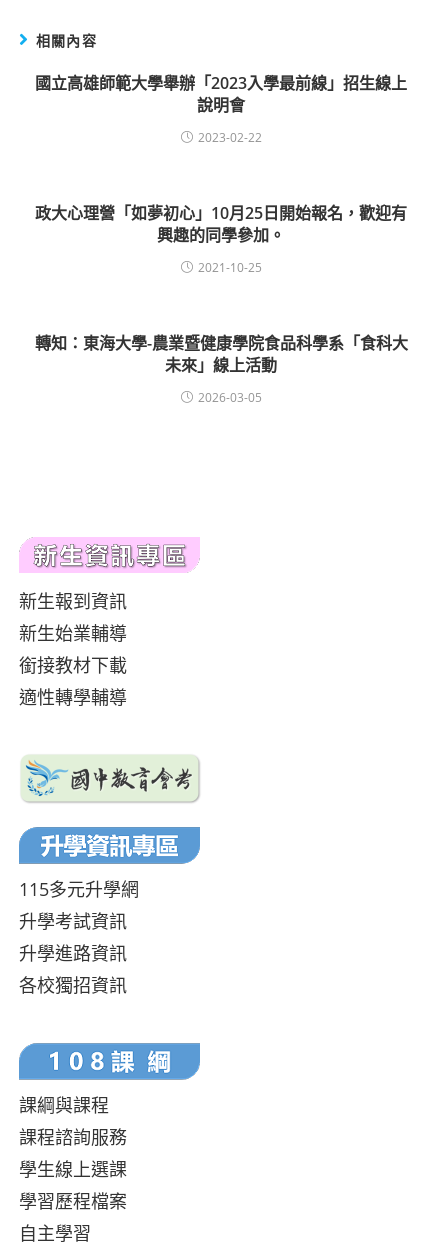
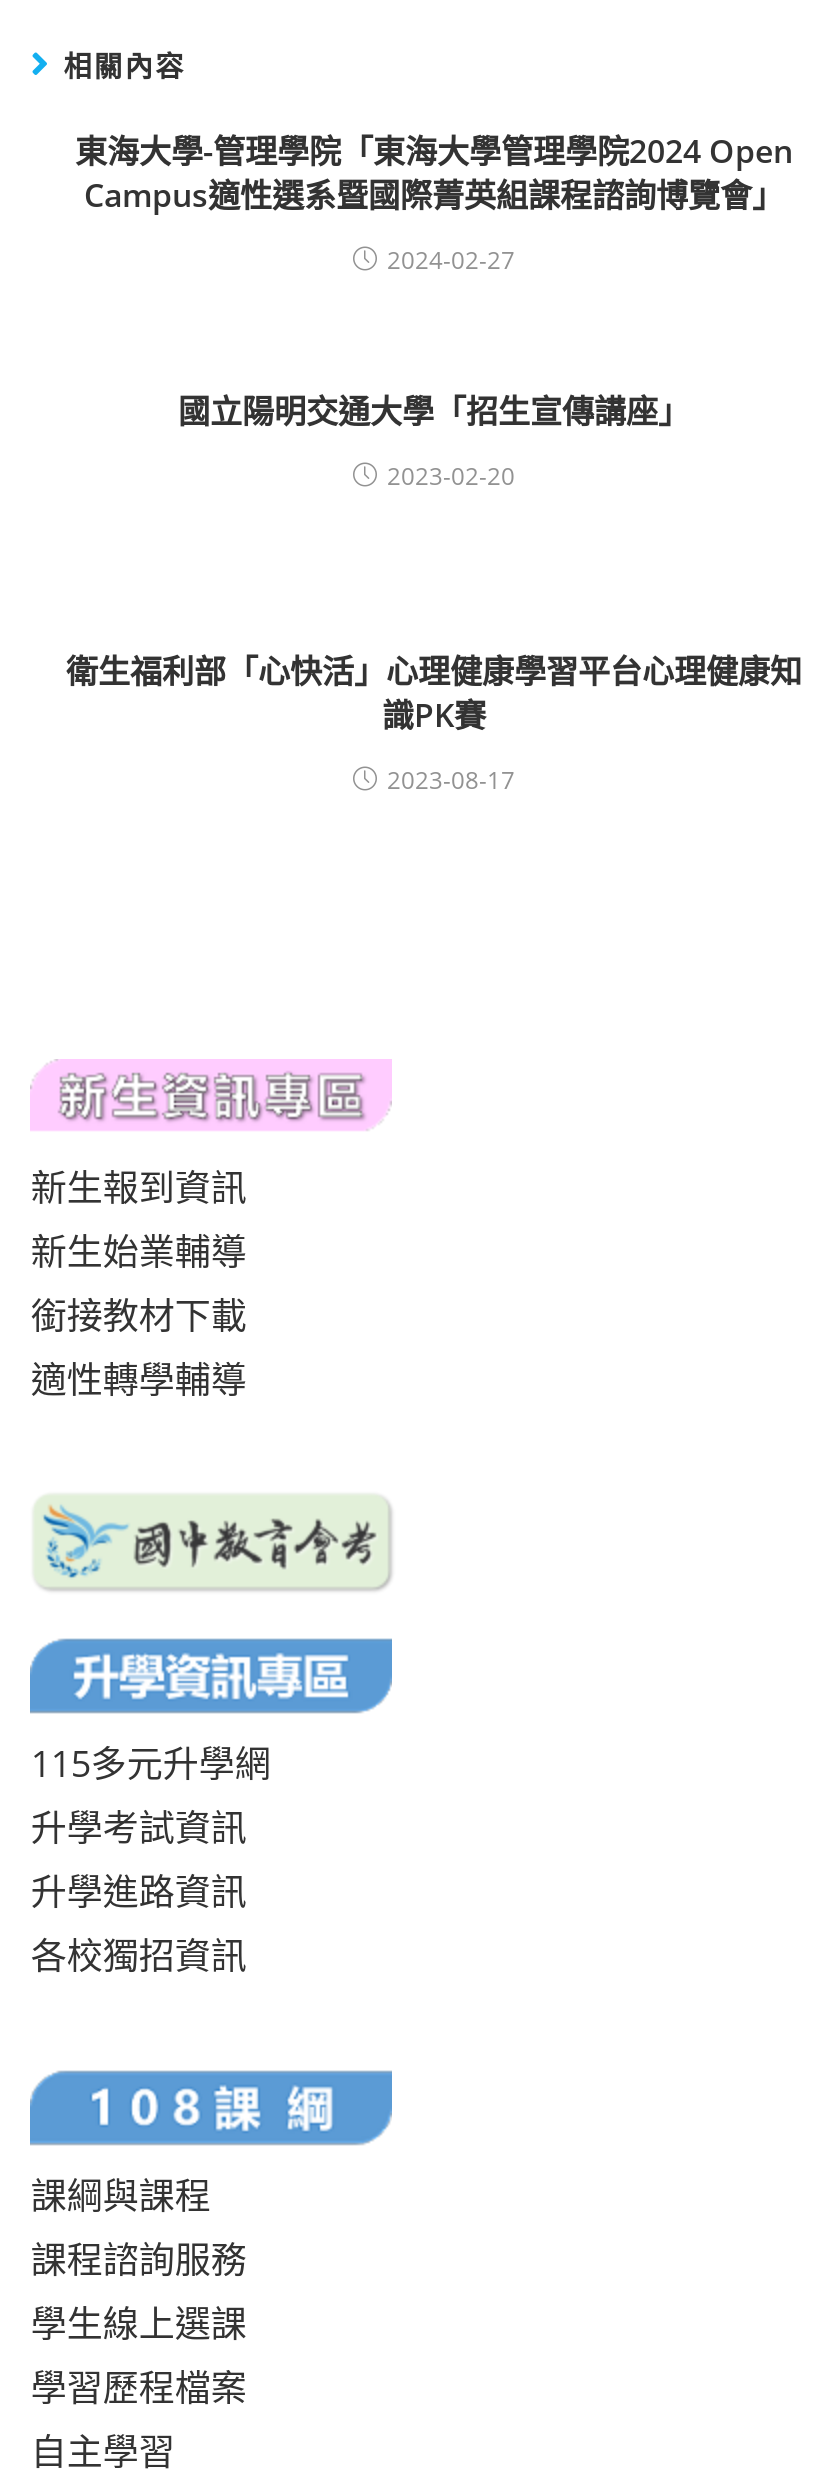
- 國立高雄師範大學舉辦「2023入學最前線」招生線上
- 說明會
+ 東海大學-管理學院「東海大學管理學院2024 Open
+ Campus適性選系暨國際菁英組課程諮詢博覽會」

- 2023-02-22
+ 2024-02-27

- 政大心理營「如夢初心」10月25日開始報名，歡迎有
- 興趣的同學參加。
+ 國立陽明交通大學「招生宣傳講座」

- 2021-10-25
+ 2023-02-20

- 轉知：東海大學-農業暨健康學院食品科學系「食科大
- 未來」線上活動
+ 衛生福利部「心快活」心理健康學習平台心理健康知
+ 識PK賽

- 2026-03-05
+ 2023-08-17
